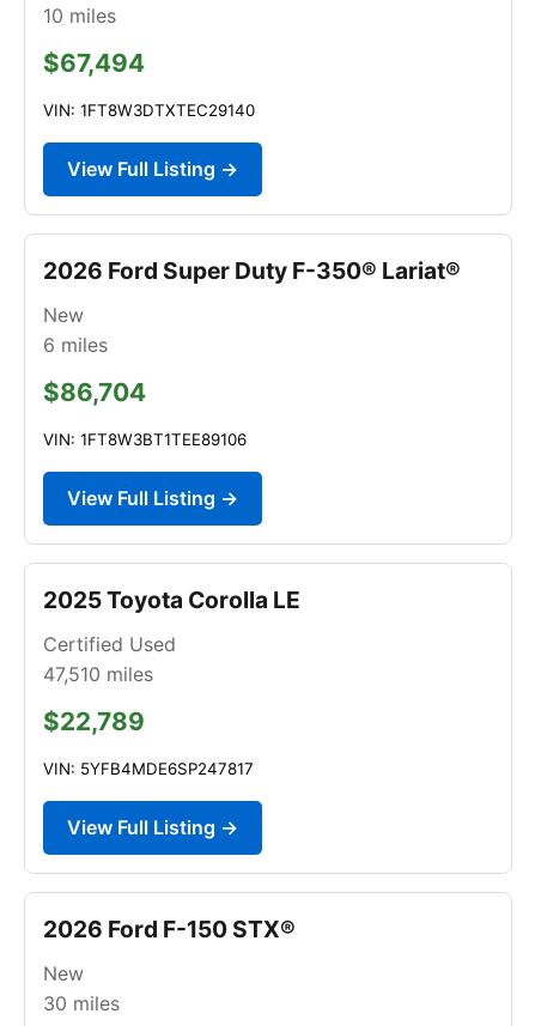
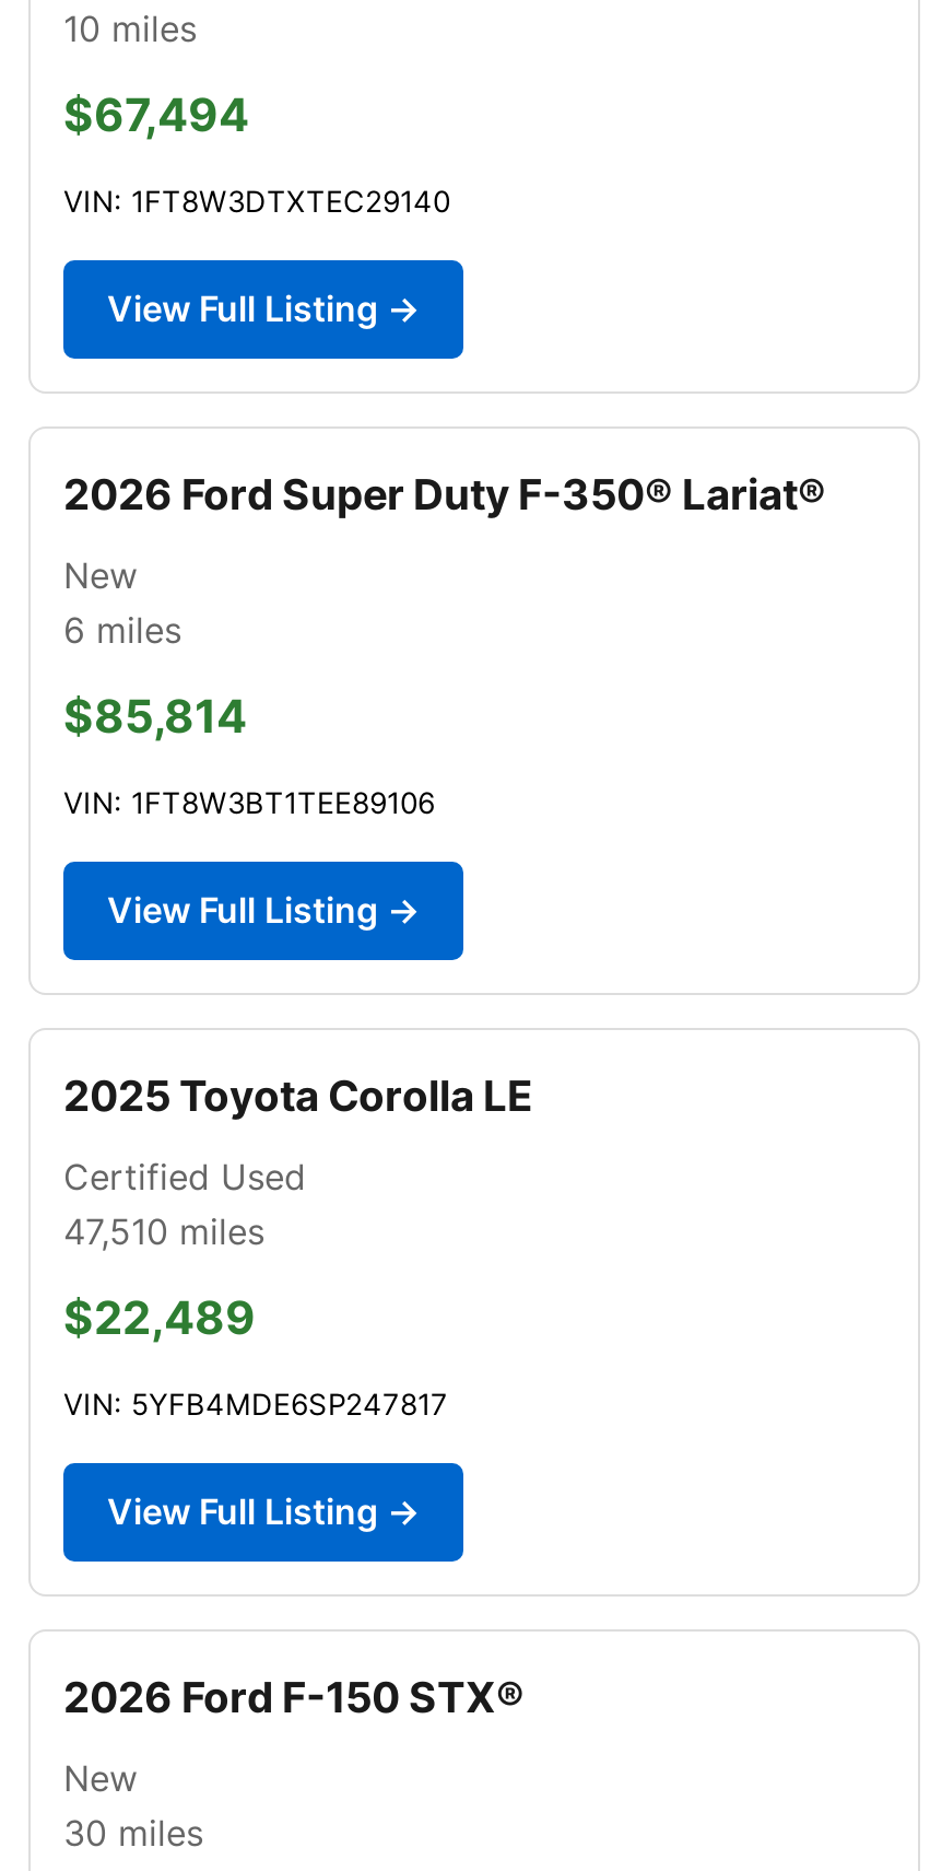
- $86,704
+ $85,814

- $22,789
+ $22,489
